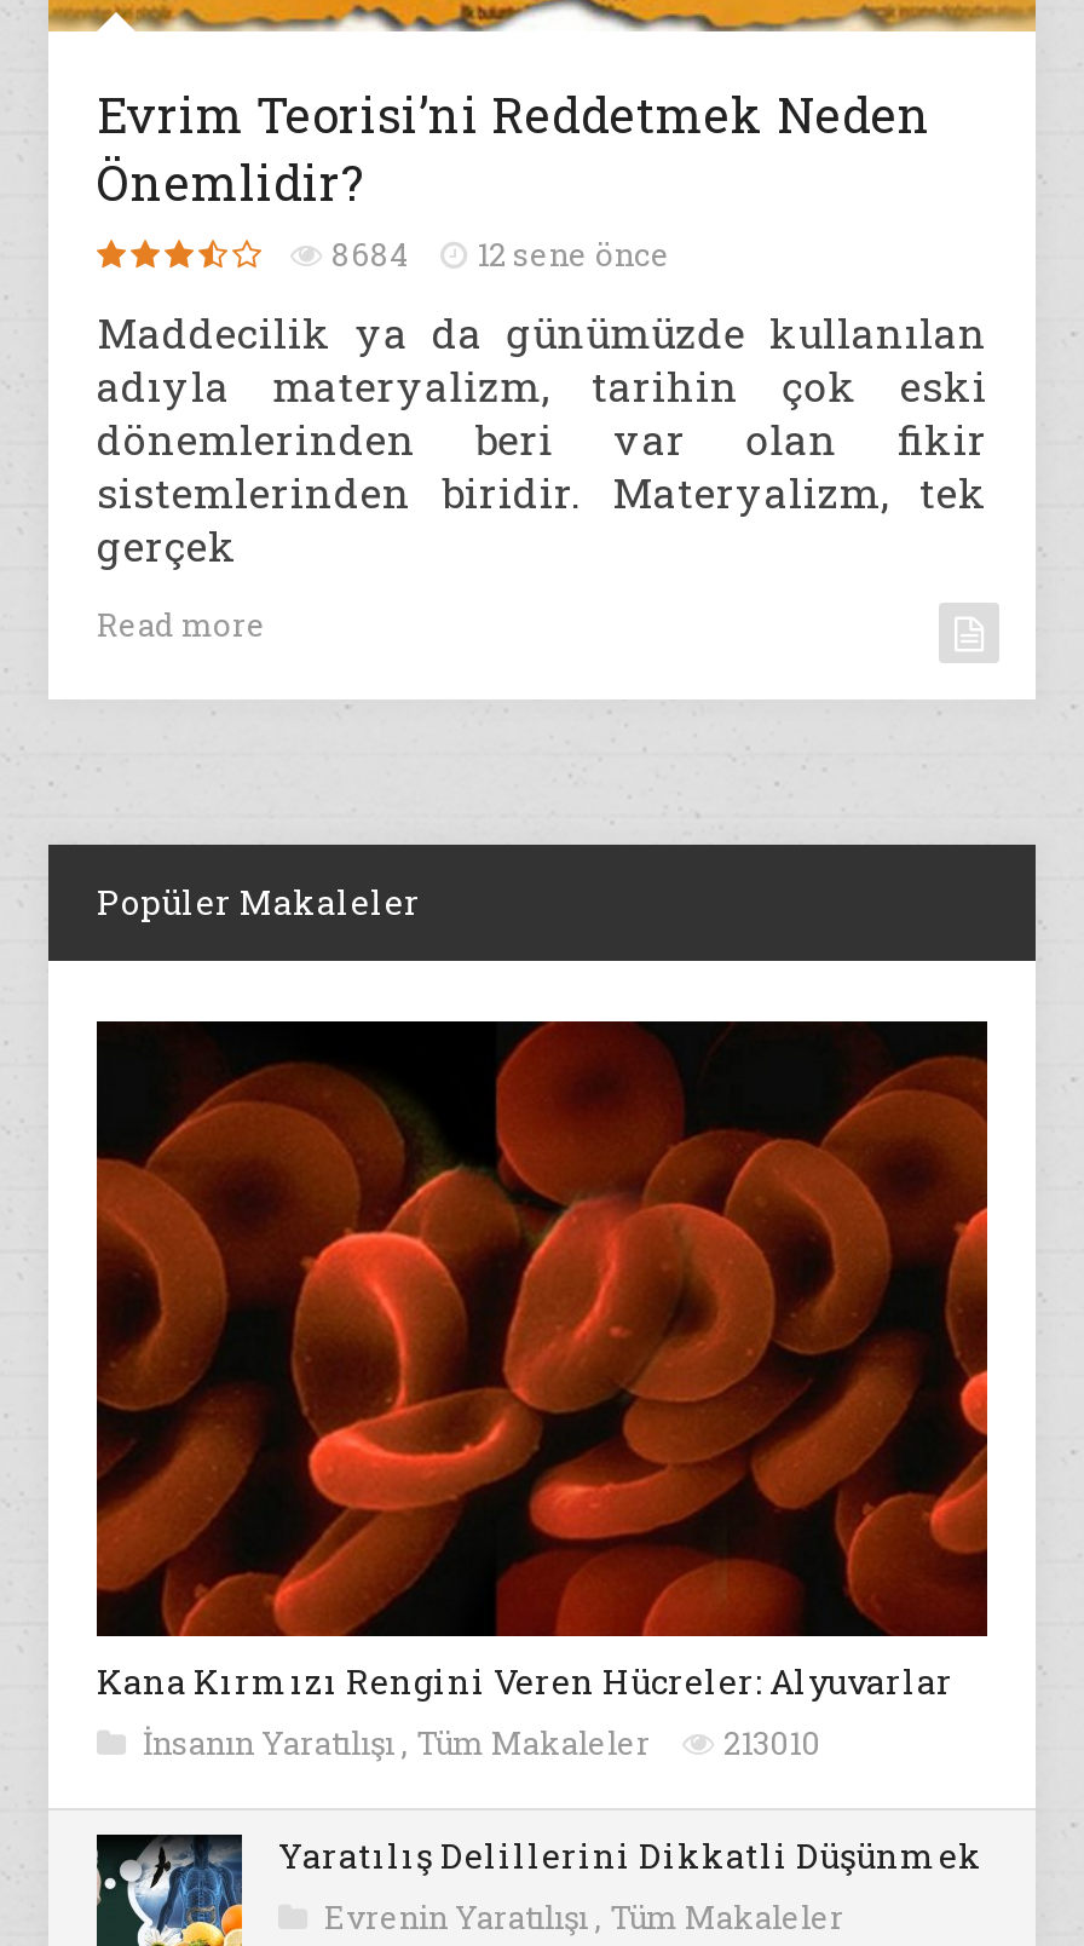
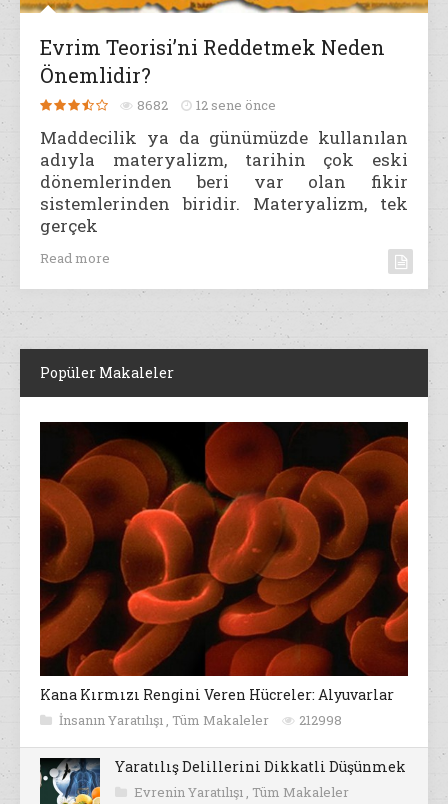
- 8684 12 sene önce
+ 8682 12 sene önce

- İnsanın Yaratılışı, Tüm Makaleler 213010
+ İnsanın Yaratılışı, Tüm Makaleler 212998
